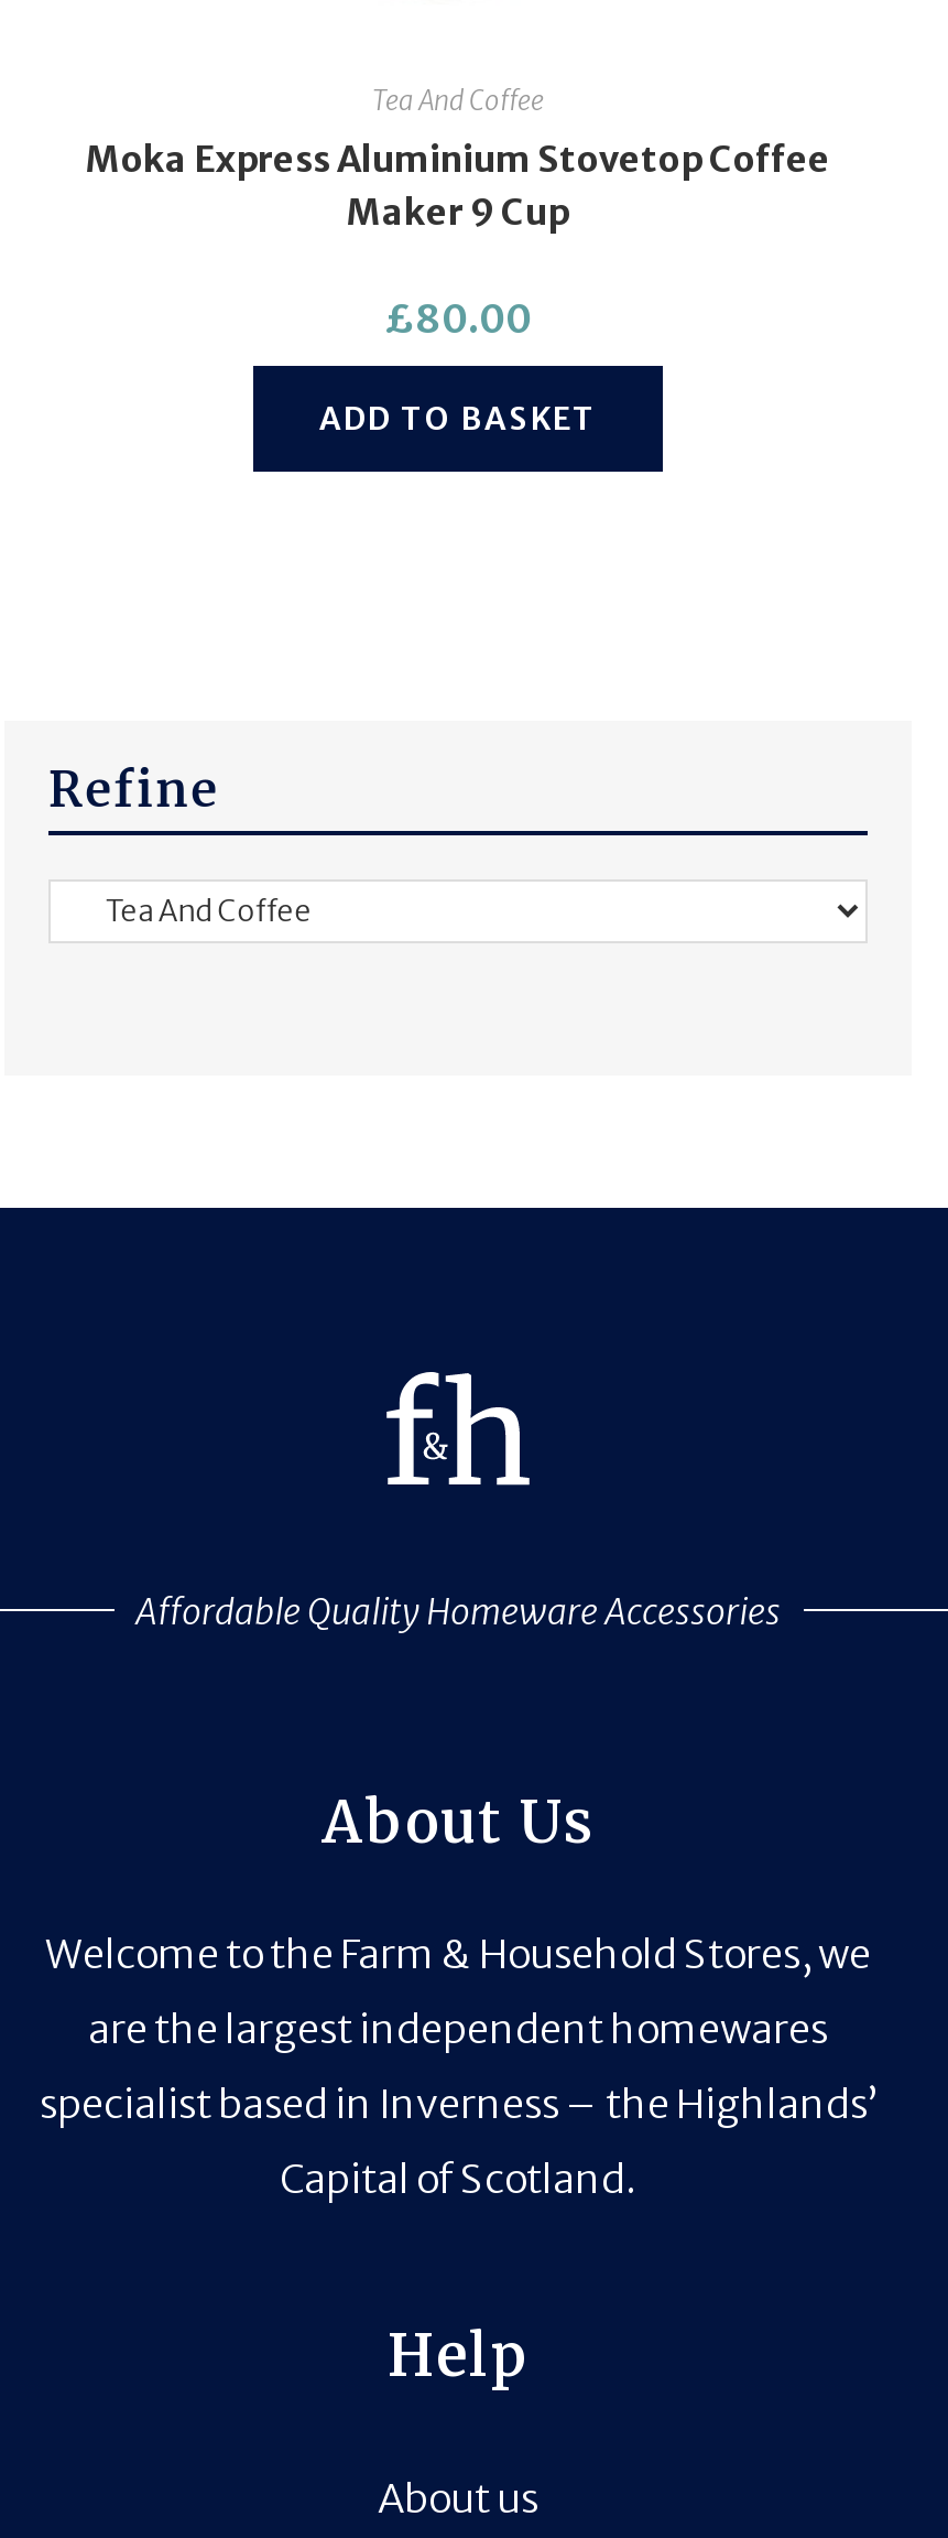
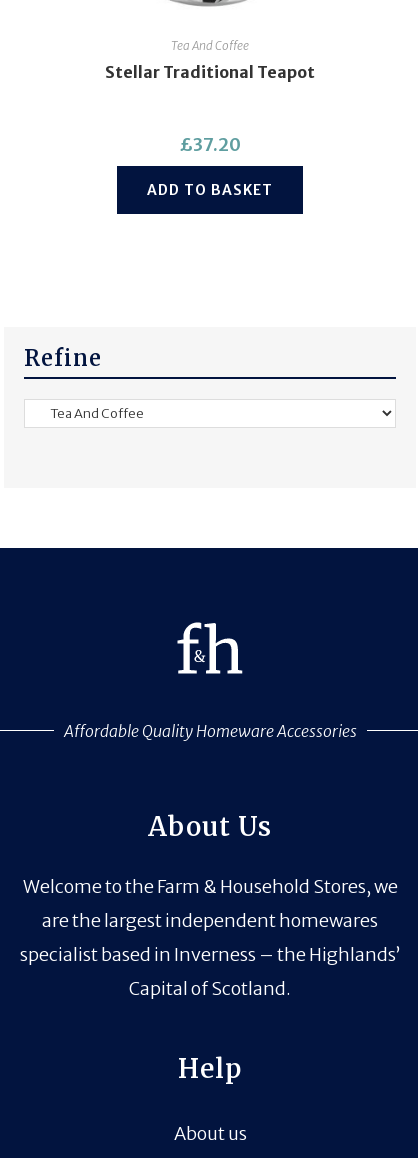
- Moka Express Aluminium Stovetop Coffee
- Maker 9 Cup
+ Stellar Traditional Teapot

- £80.00
+ £37.20
